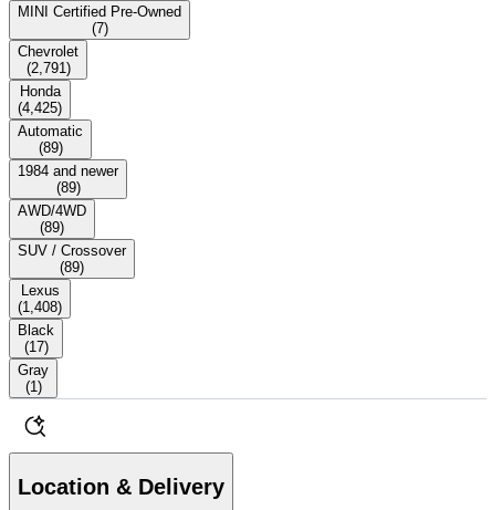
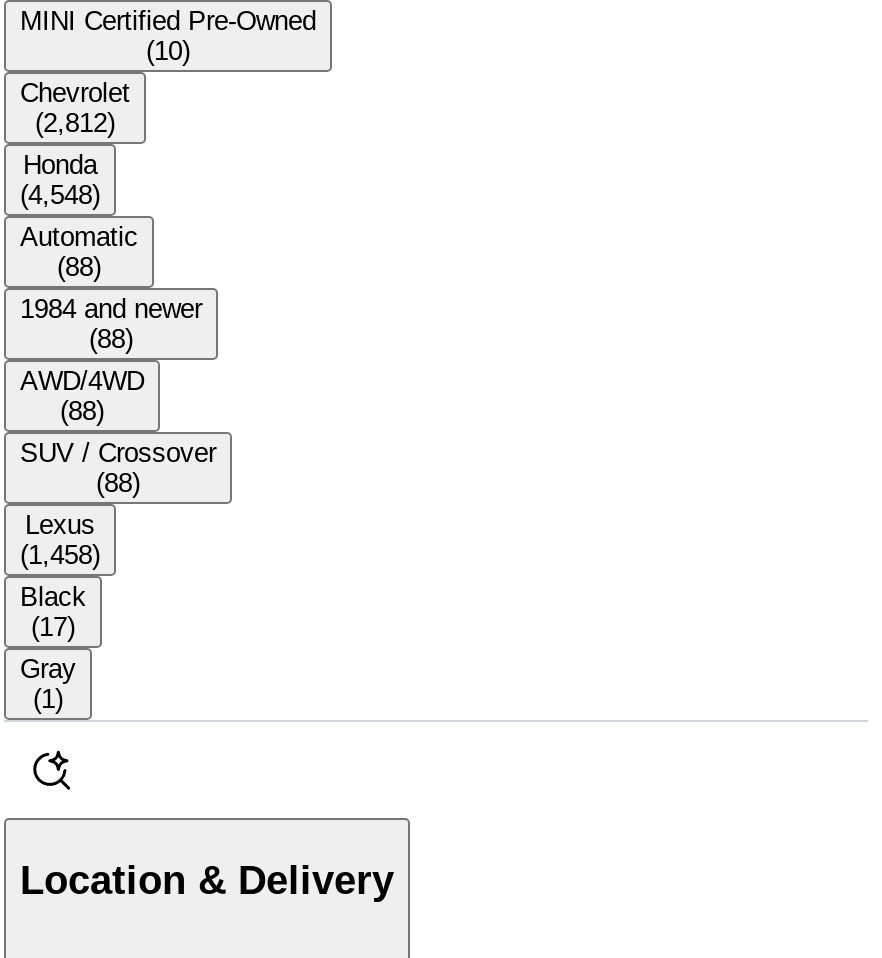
- (7)
+ (10)

- (2,791)
+ (2,812)

- (4,425)
+ (4,548)

- (89)
+ (88)

- (89)
+ (88)

- (89)
+ (88)

- (89)
+ (88)

- (1,408)
+ (1,458)
